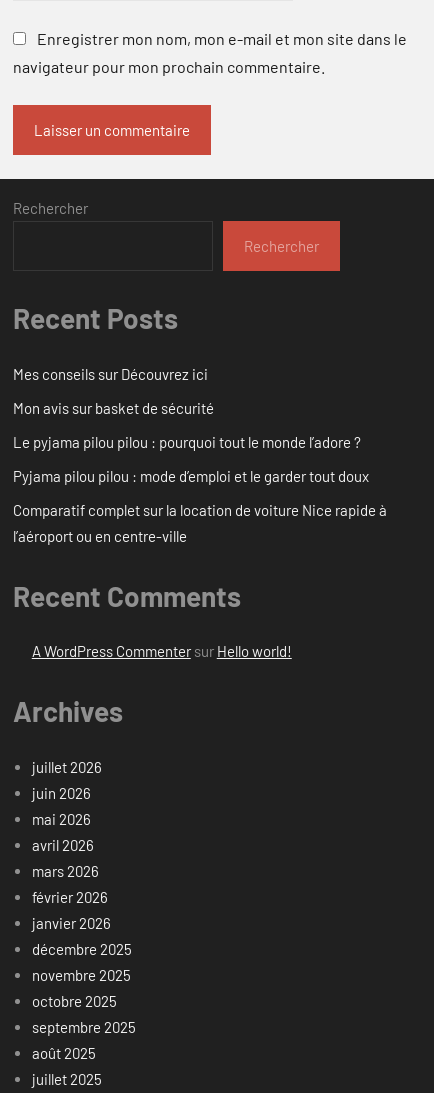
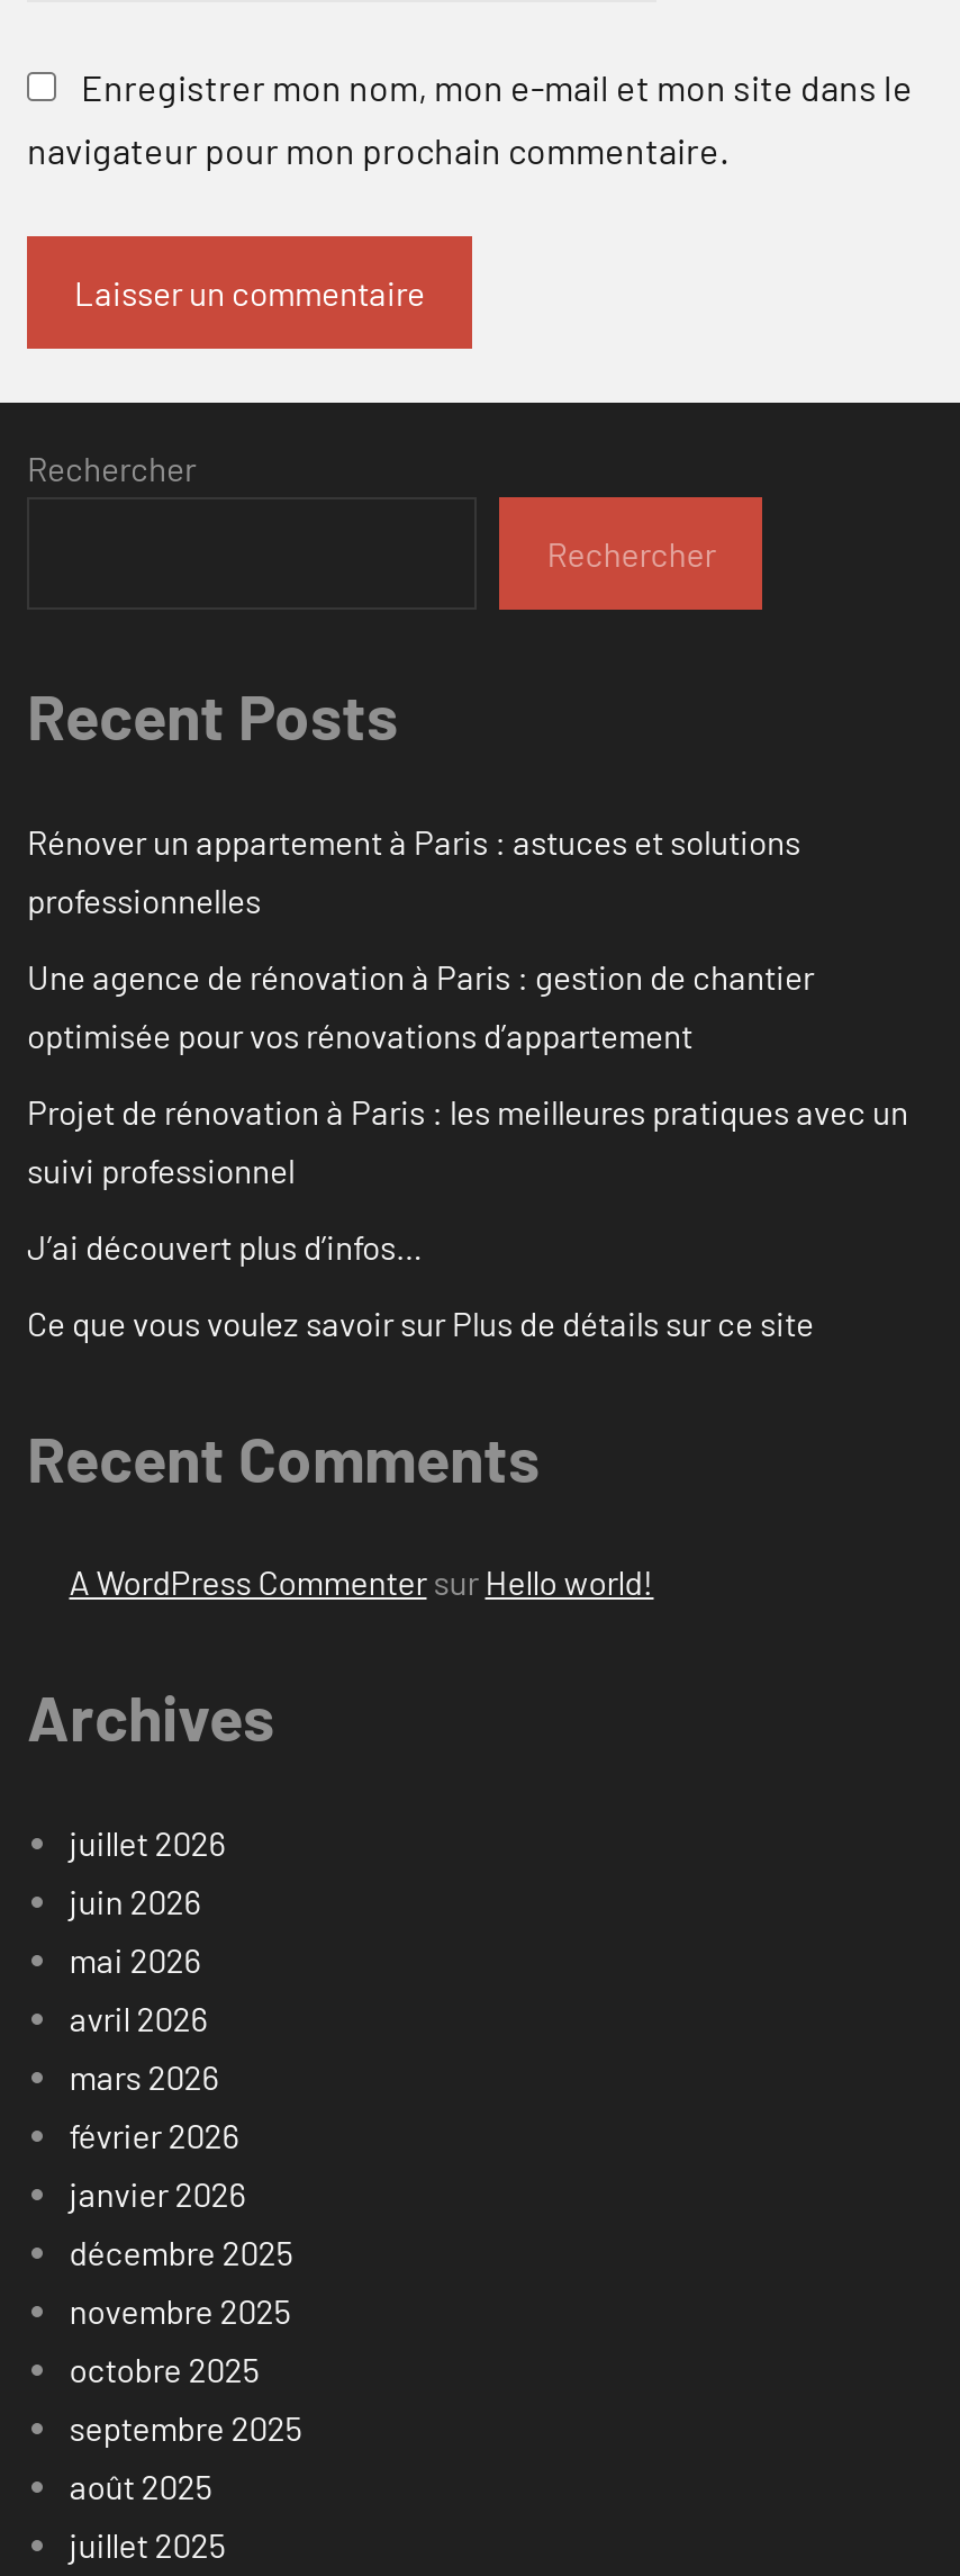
- Mes conseils sur Découvrez ici
+ Rénover un appartement à Paris : astuces et solutions
+ professionnelles

- Mon avis sur basket de sécurité
+ Une agence de rénovation à Paris : gestion de chantier
+ optimisée pour vos rénovations d’appartement

- Le pyjama pilou pilou : pourquoi tout le monde l’adore ?
+ Projet de rénovation à Paris : les meilleures pratiques avec un
+ suivi professionnel

- Pyjama pilou pilou : mode d’emploi et le garder tout doux
+ J’ai découvert plus d’infos…

- Comparatif complet sur la location de voiture Nice rapide à
- l’aéroport ou en centre-ville
+ Ce que vous voulez savoir sur Plus de détails sur ce site
